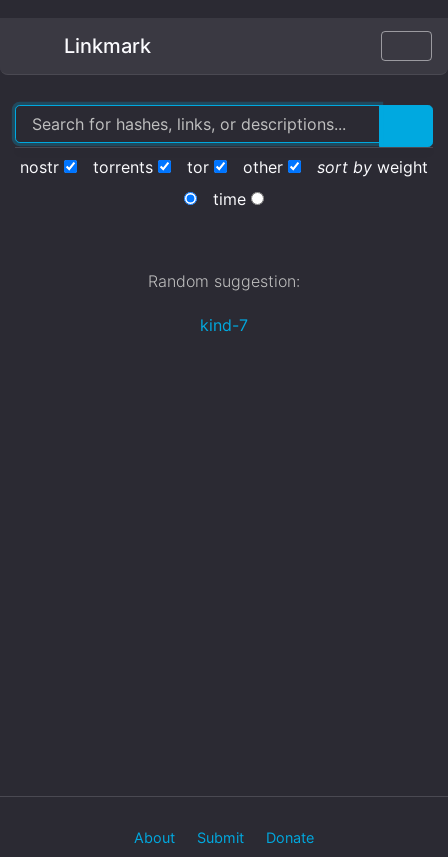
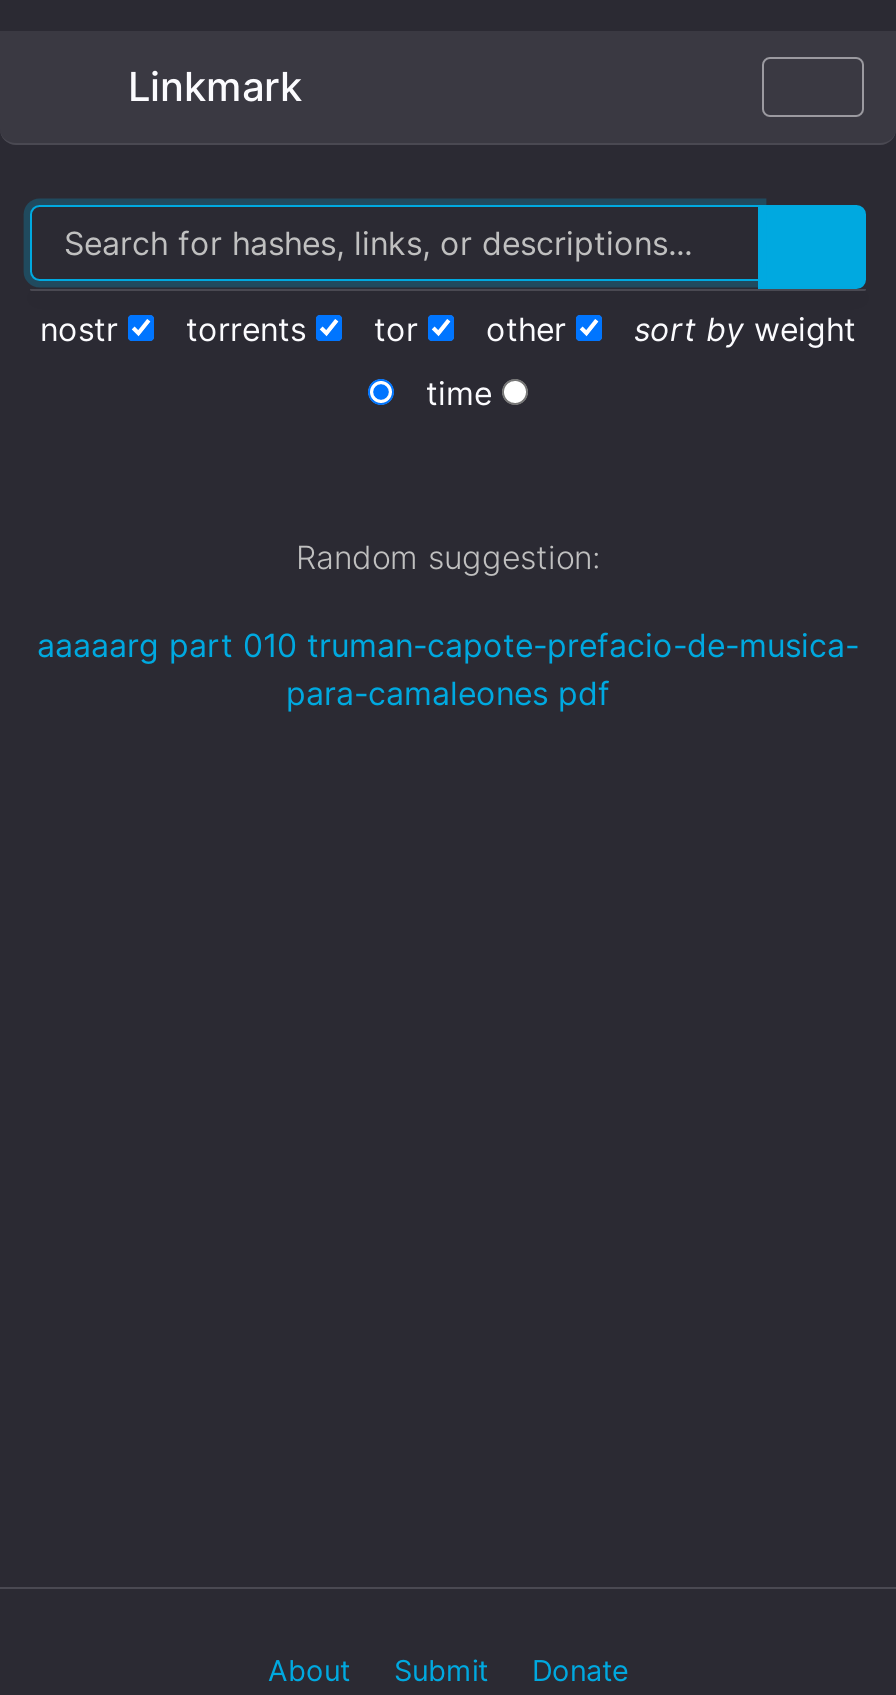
- kind-7
+ aaaaarg part 010 truman-capote-prefacio-de-musica-
+ para-camaleones pdf
